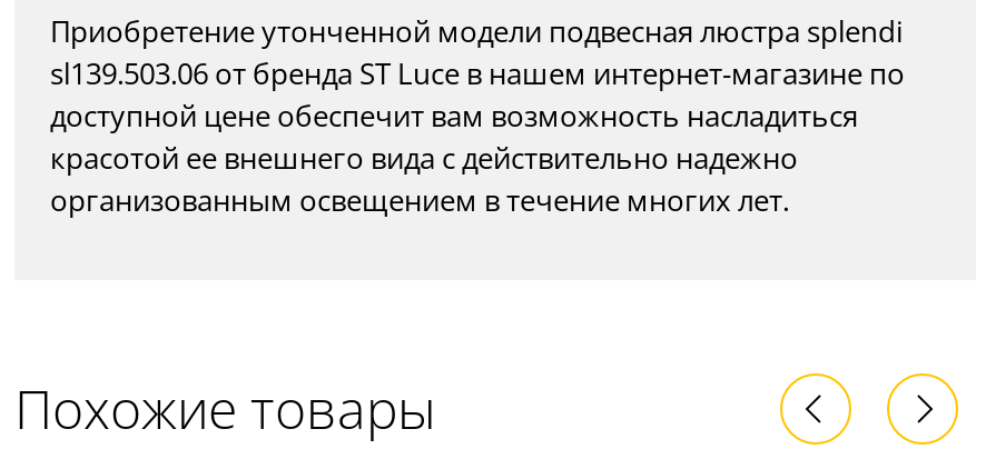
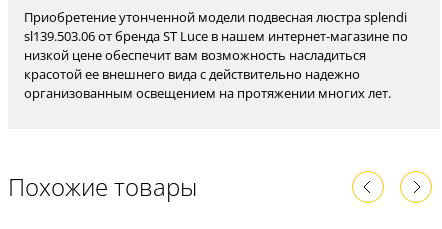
- доступной цене обеспечит вам возможность насладиться
+ низкой цене обеспечит вам возможность насладиться

- организованным освещением в течение многих лет.
+ организованным освещением на протяжении многих лет.
